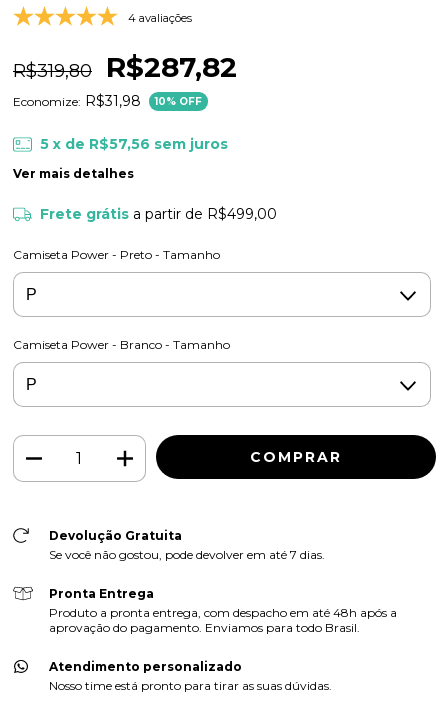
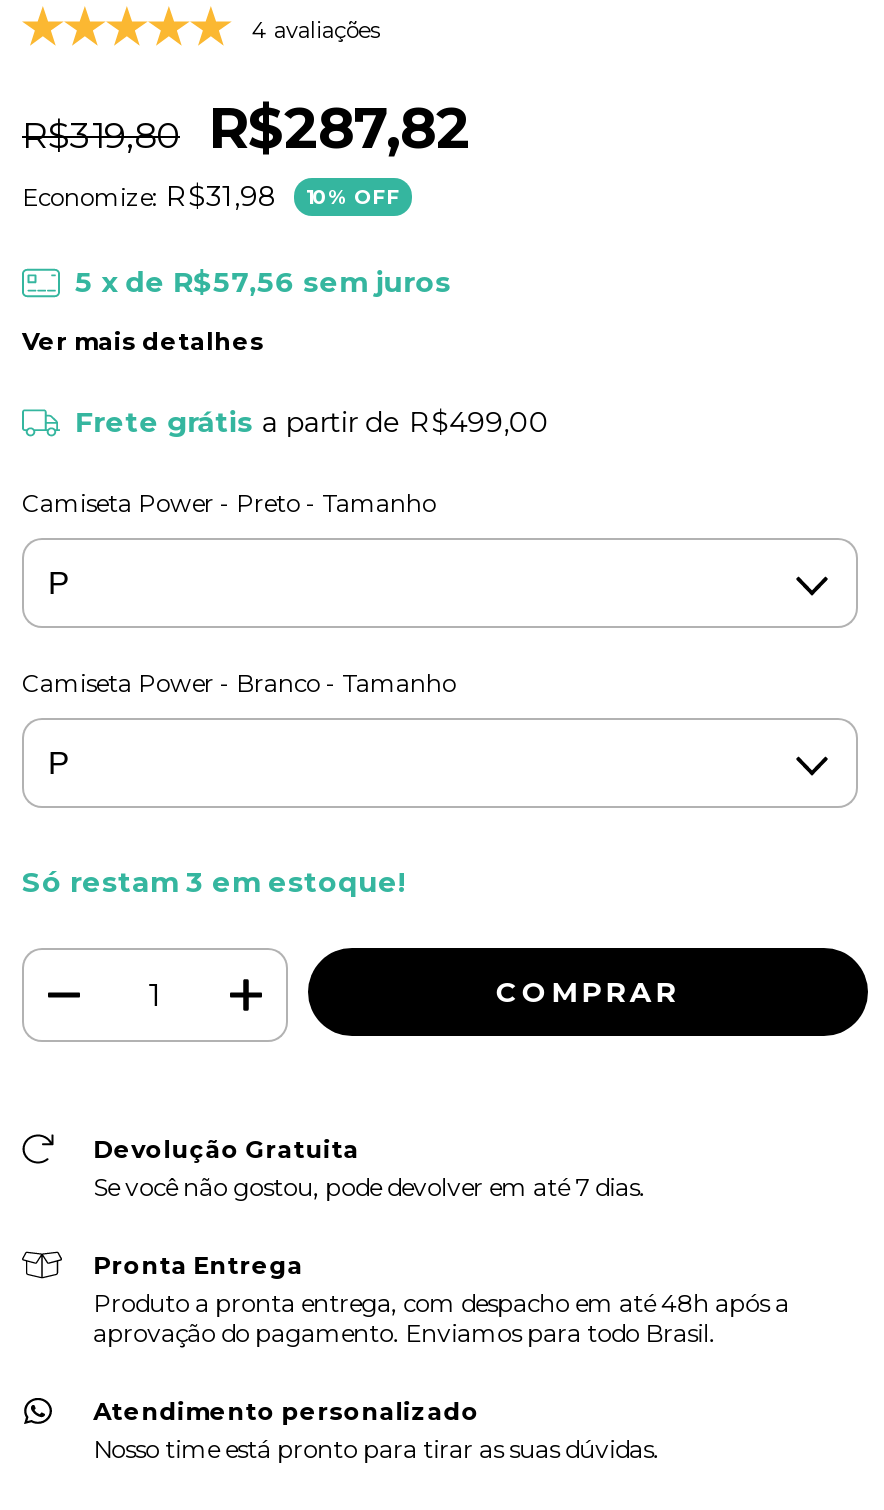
+ Só restam 3 em estoque!
